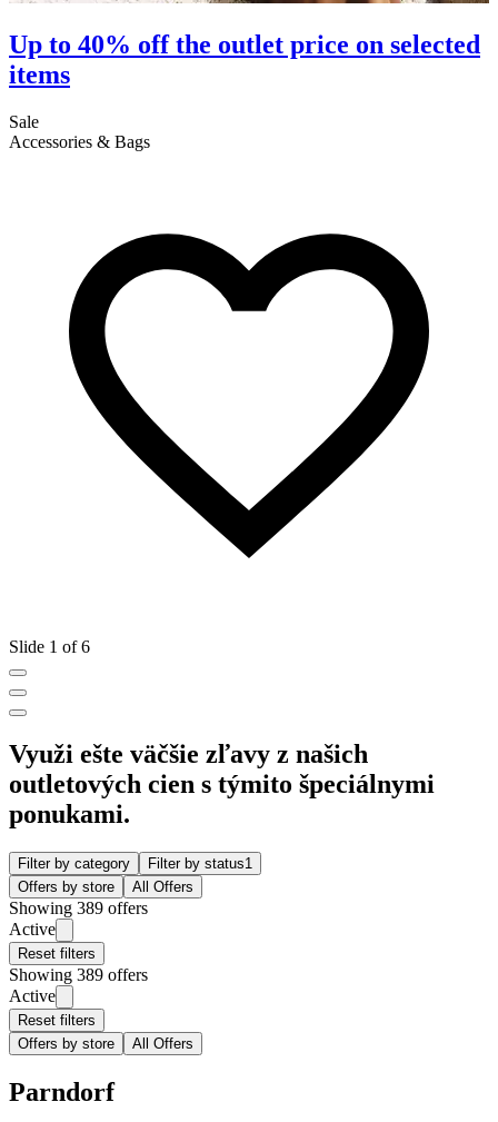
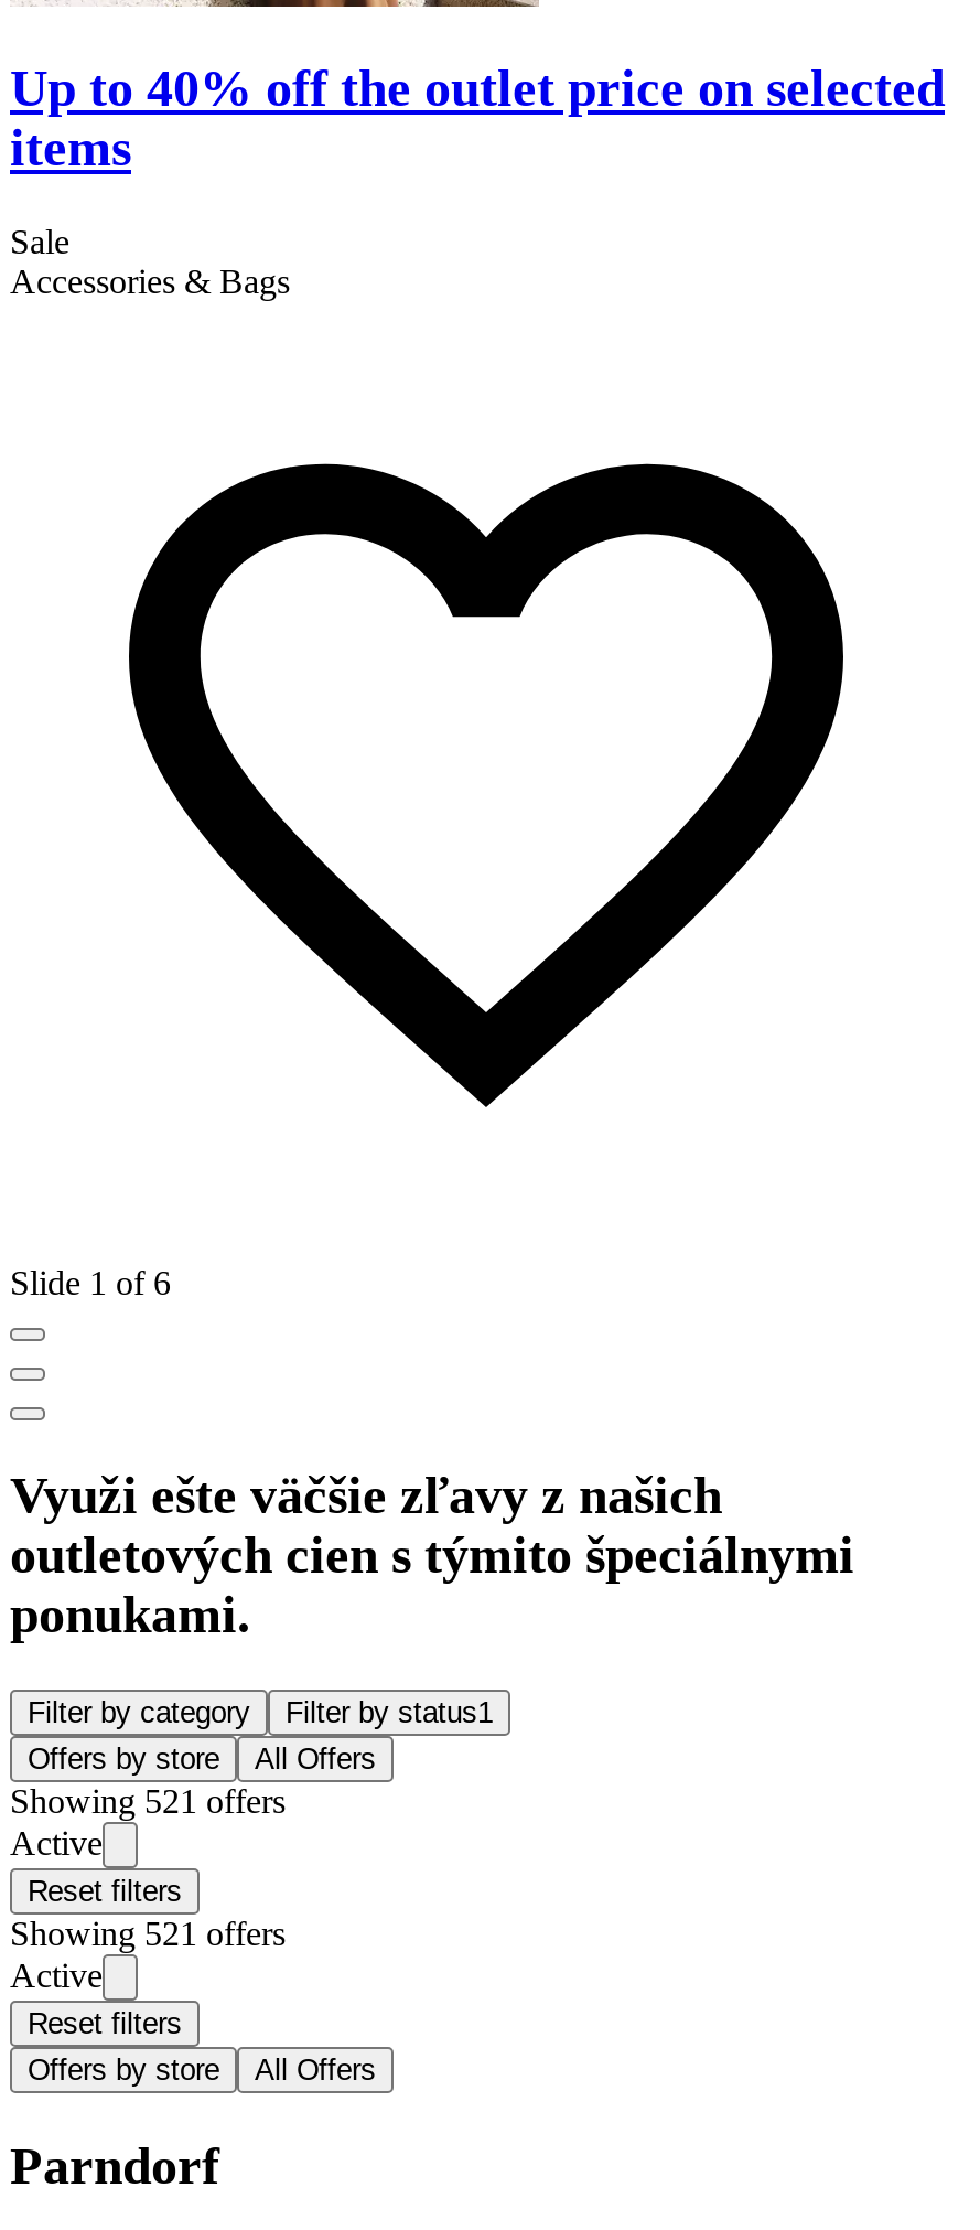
- Showing 389 offers
+ Showing 521 offers

- Showing 389 offers
+ Showing 521 offers
